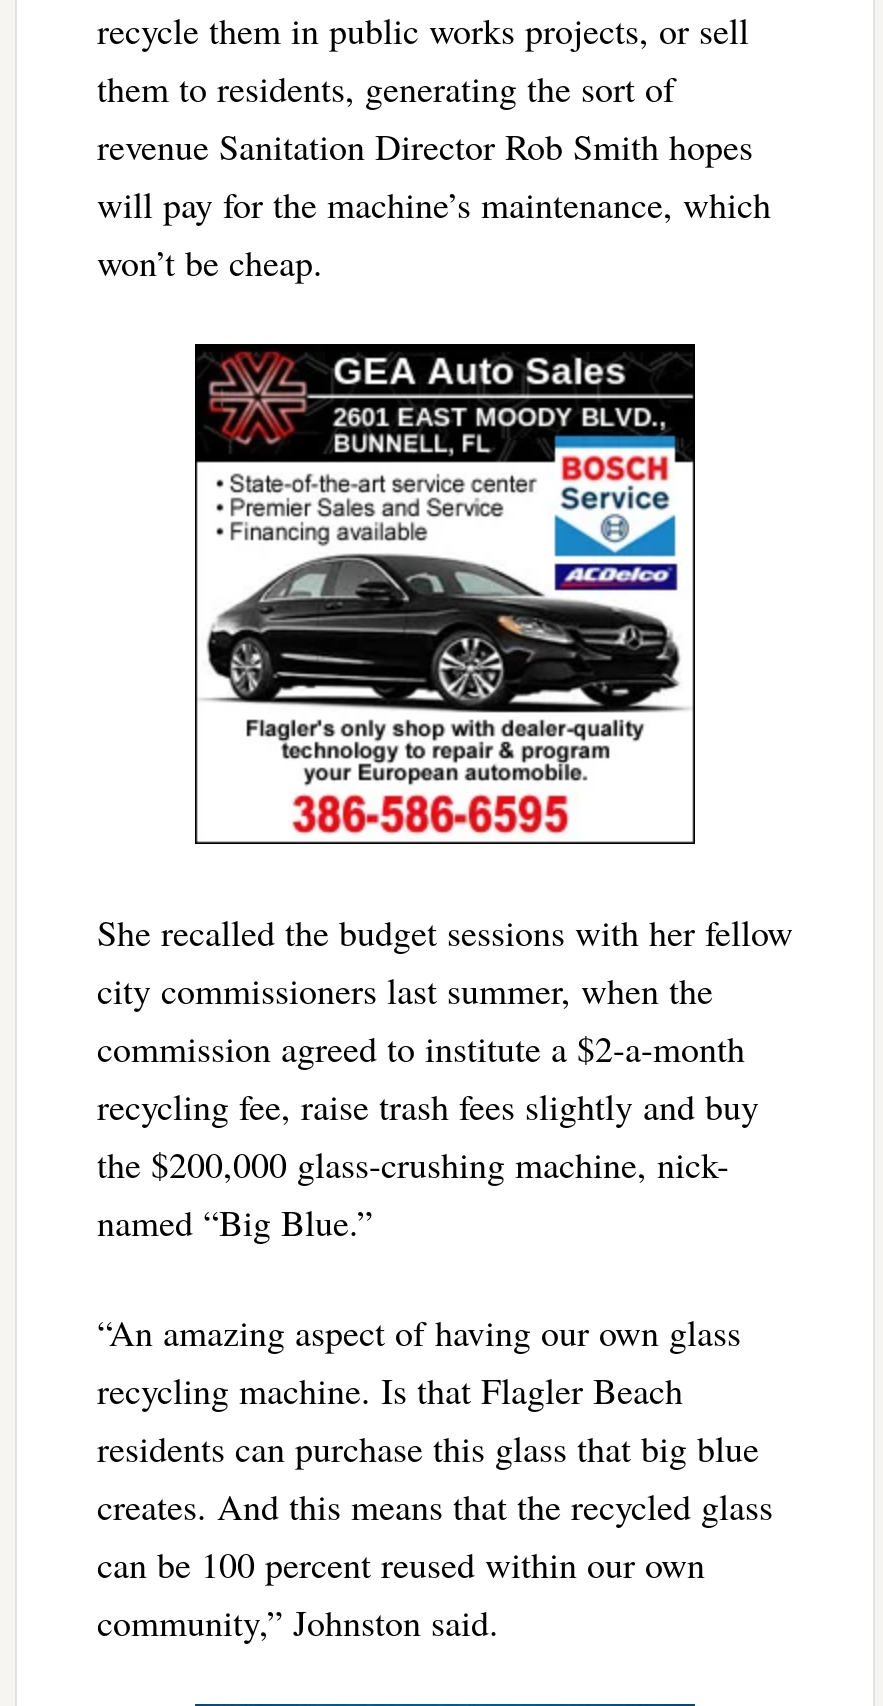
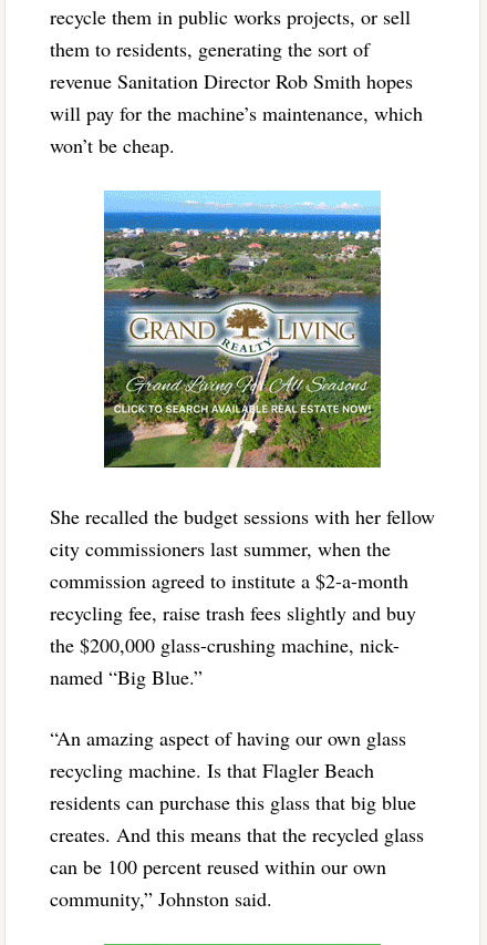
- [image]
+ [image]
